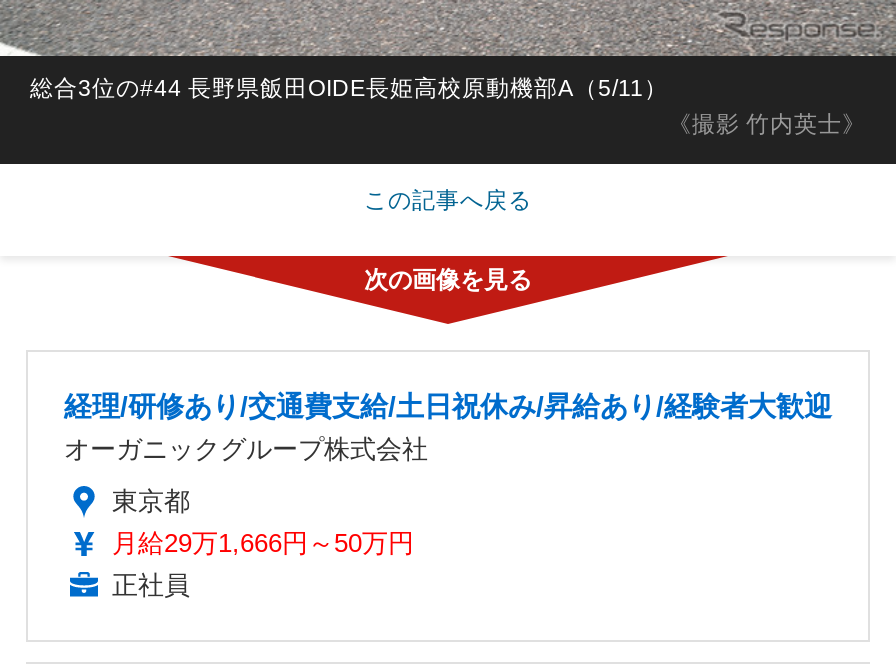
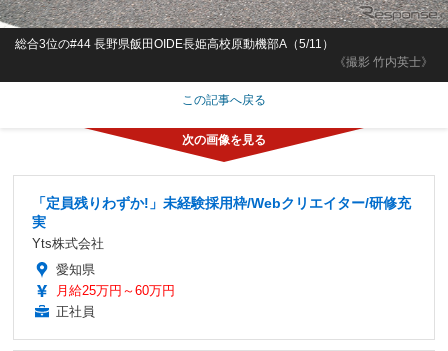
- 経理/研修あり/交通費支給/土日祝休み/昇給あり/経験者大歓迎
- オーガニックグループ株式会社
+ 「定員残りわずか!」未経験採用枠/Webクリエイター/研修充
+ 実
+ Yts株式会社

- 東京都
- 月給29万1,666円～50万円
+ 愛知県
+ 月給25万円～60万円
